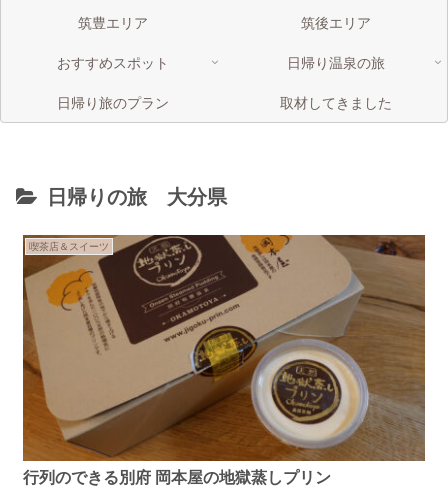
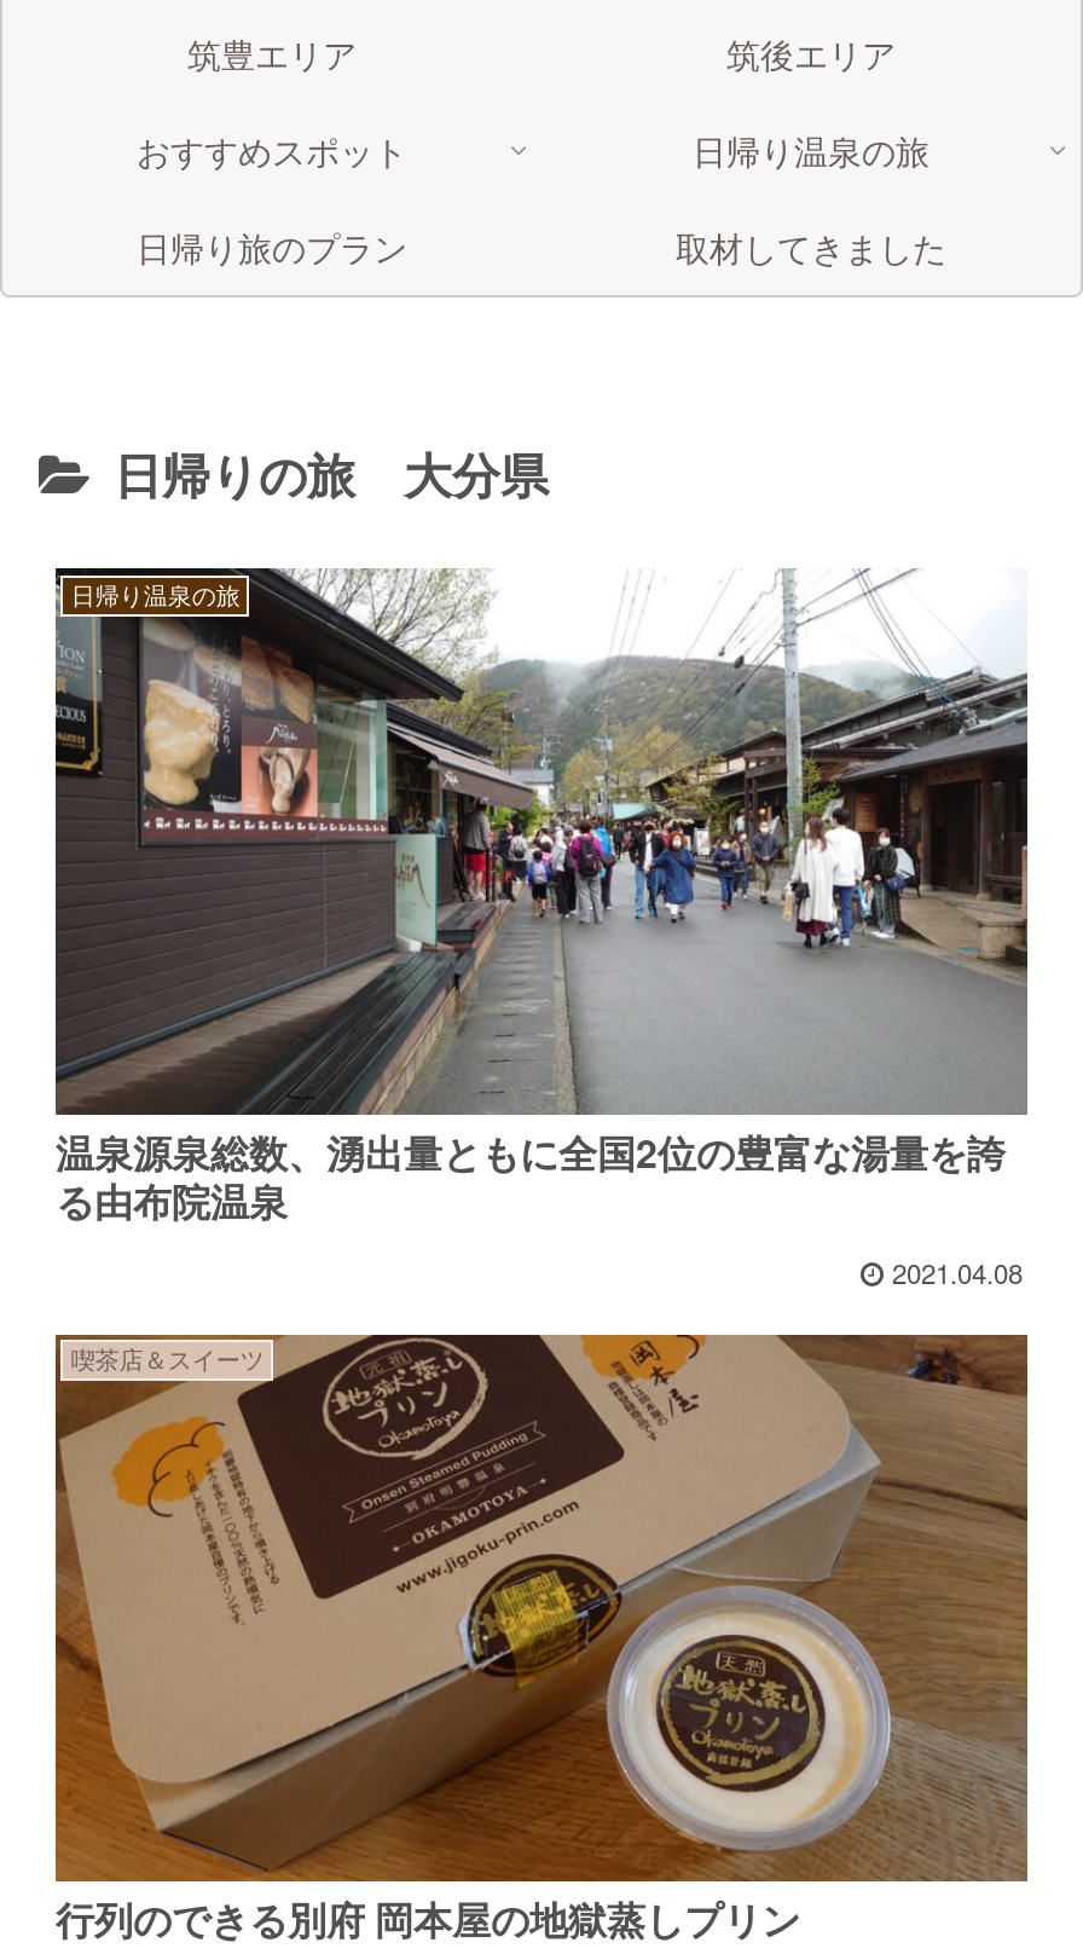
+ [image]
+ 日帰り温泉の旅

+ 温泉源泉総数、湧出量ともに全国2位の豊富な湯量を誇
+ る由布院温泉
+ 2021.04.08
